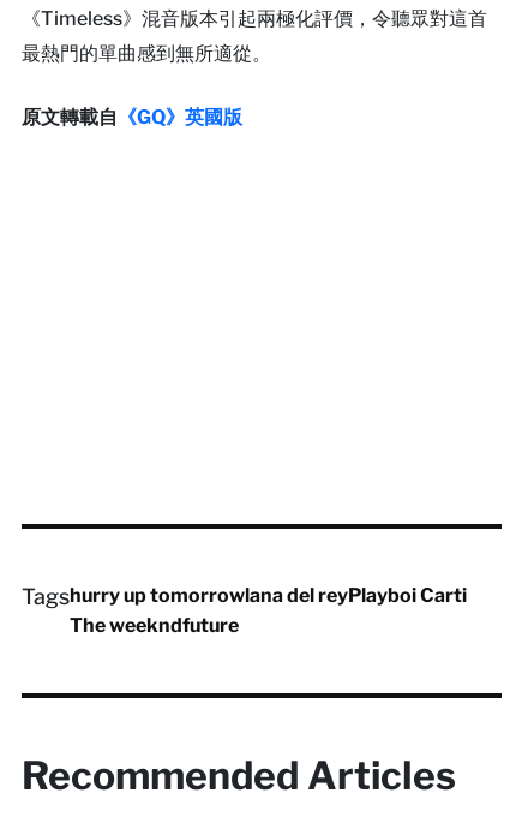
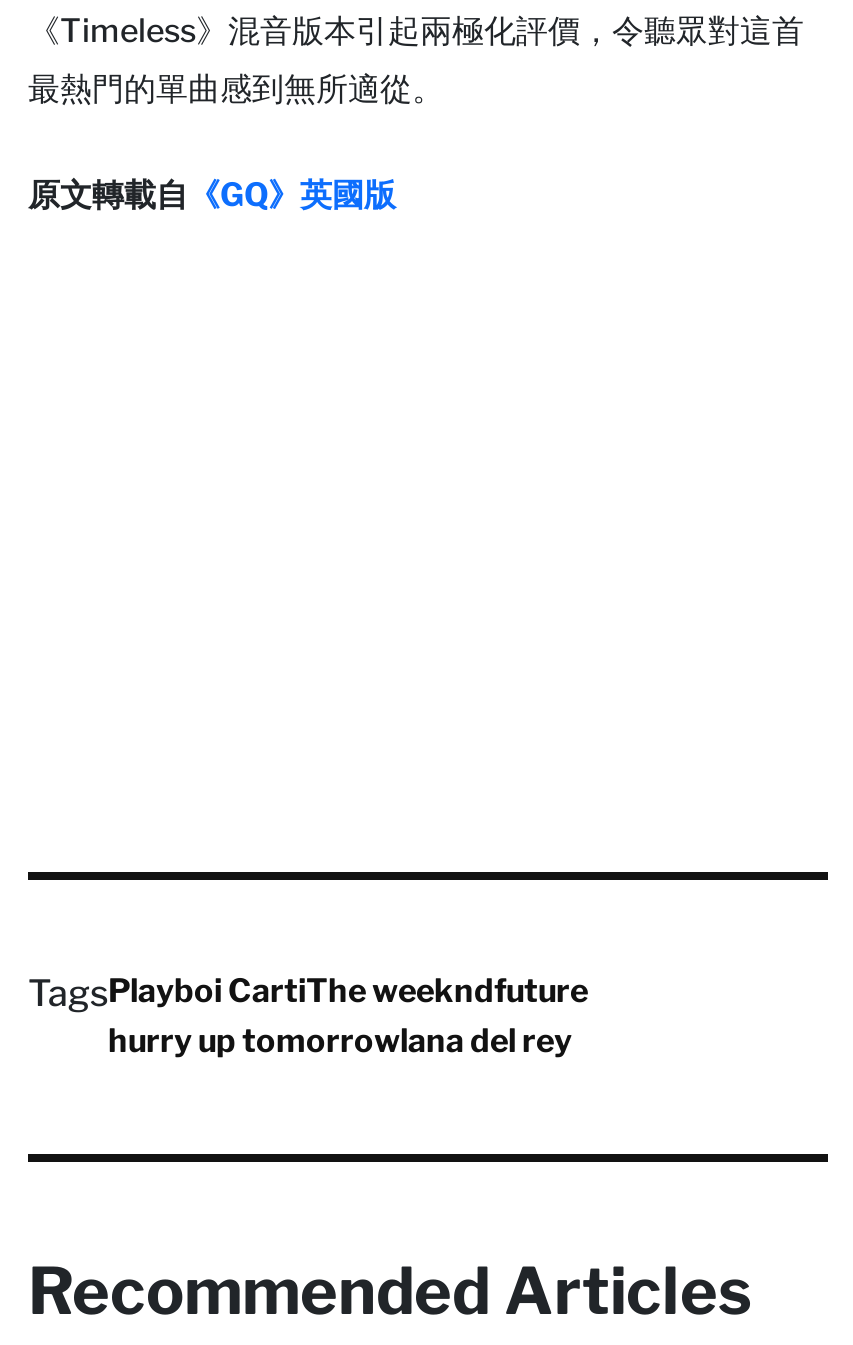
- Tagshurry up tomorrowlana del reyPlayboi Carti
- The weekndfuture
+ TagsPlayboi CartiThe weekndfuture
+ hurry up tomorrowlana del rey
